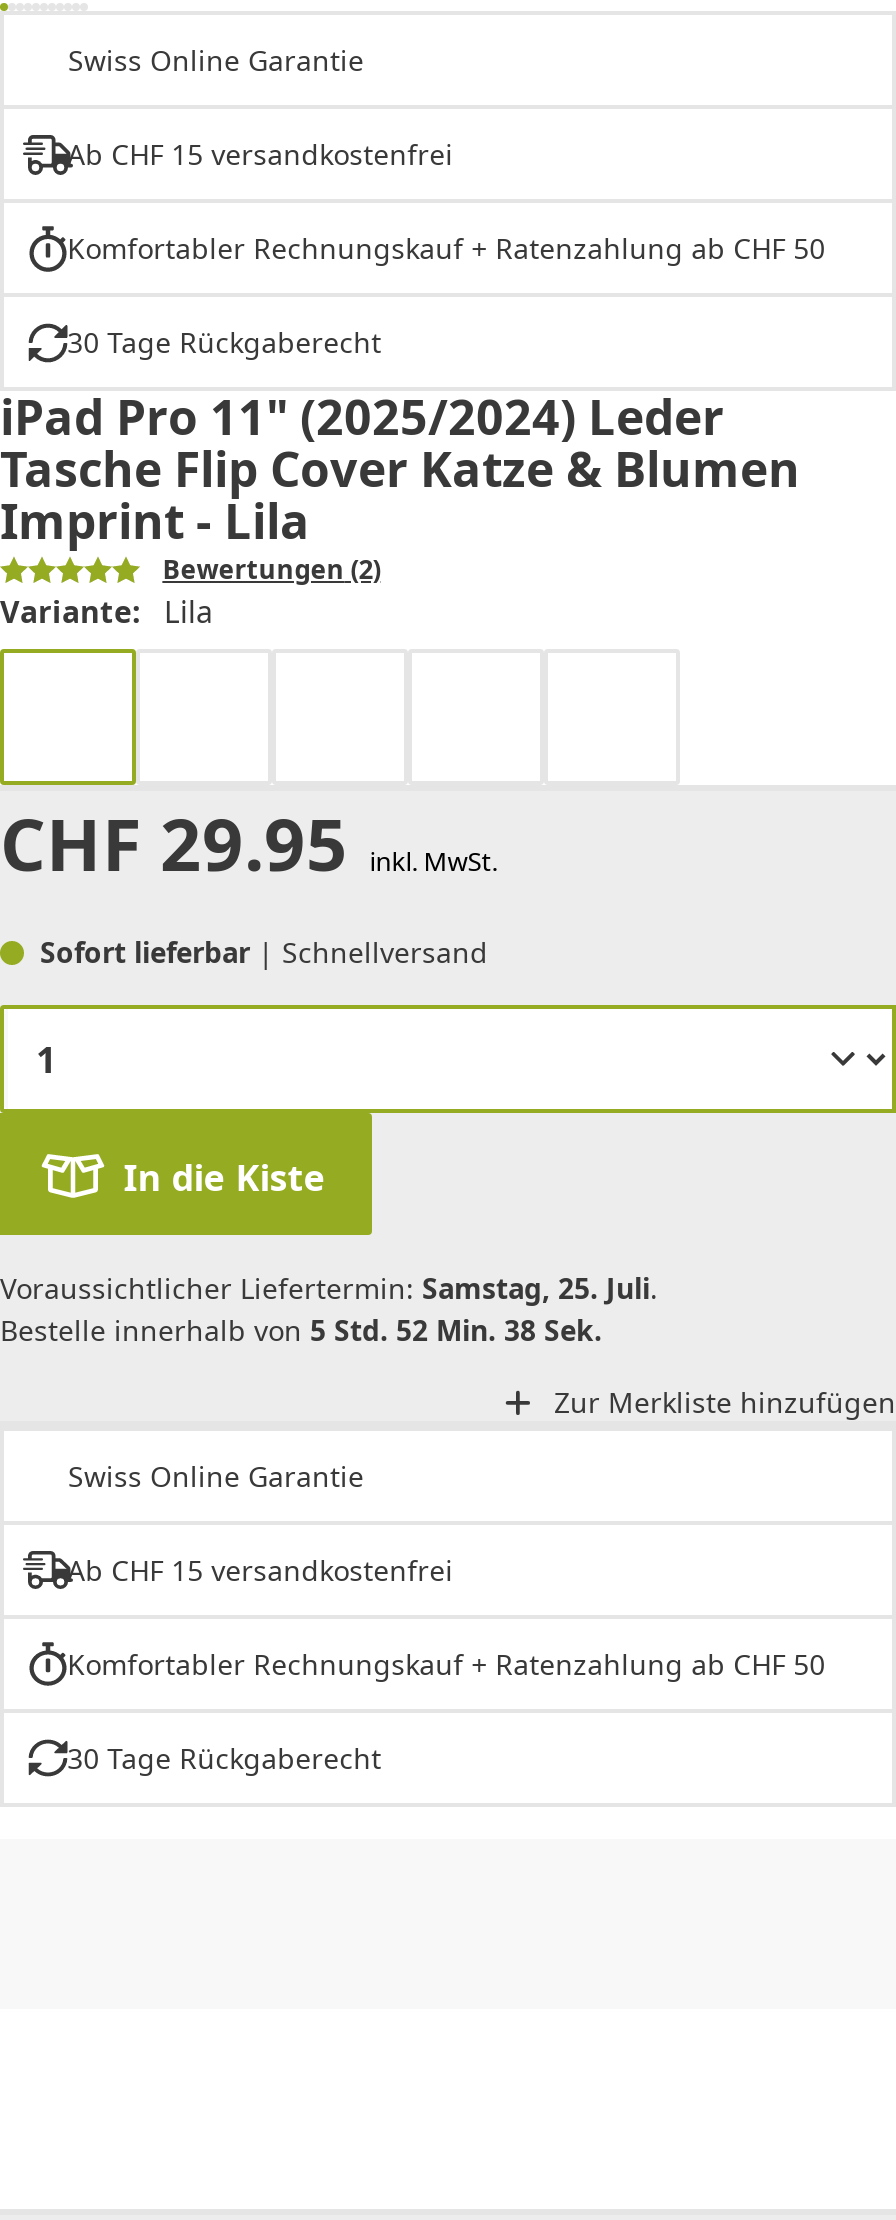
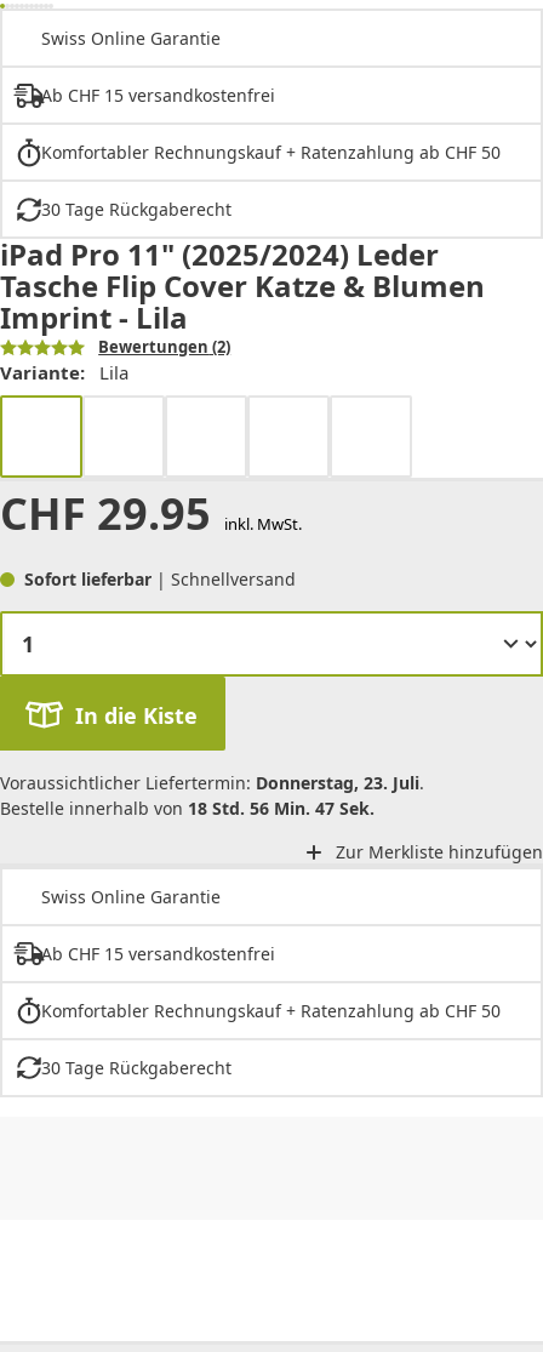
- Voraussichtlicher Liefertermin: Samstag, 25. Juli.
+ Voraussichtlicher Liefertermin: Donnerstag, 23. Juli.

- Bestelle innerhalb von 5 Std. 52 Min. 38 Sek.
+ Bestelle innerhalb von 18 Std. 56 Min. 47 Sek.
